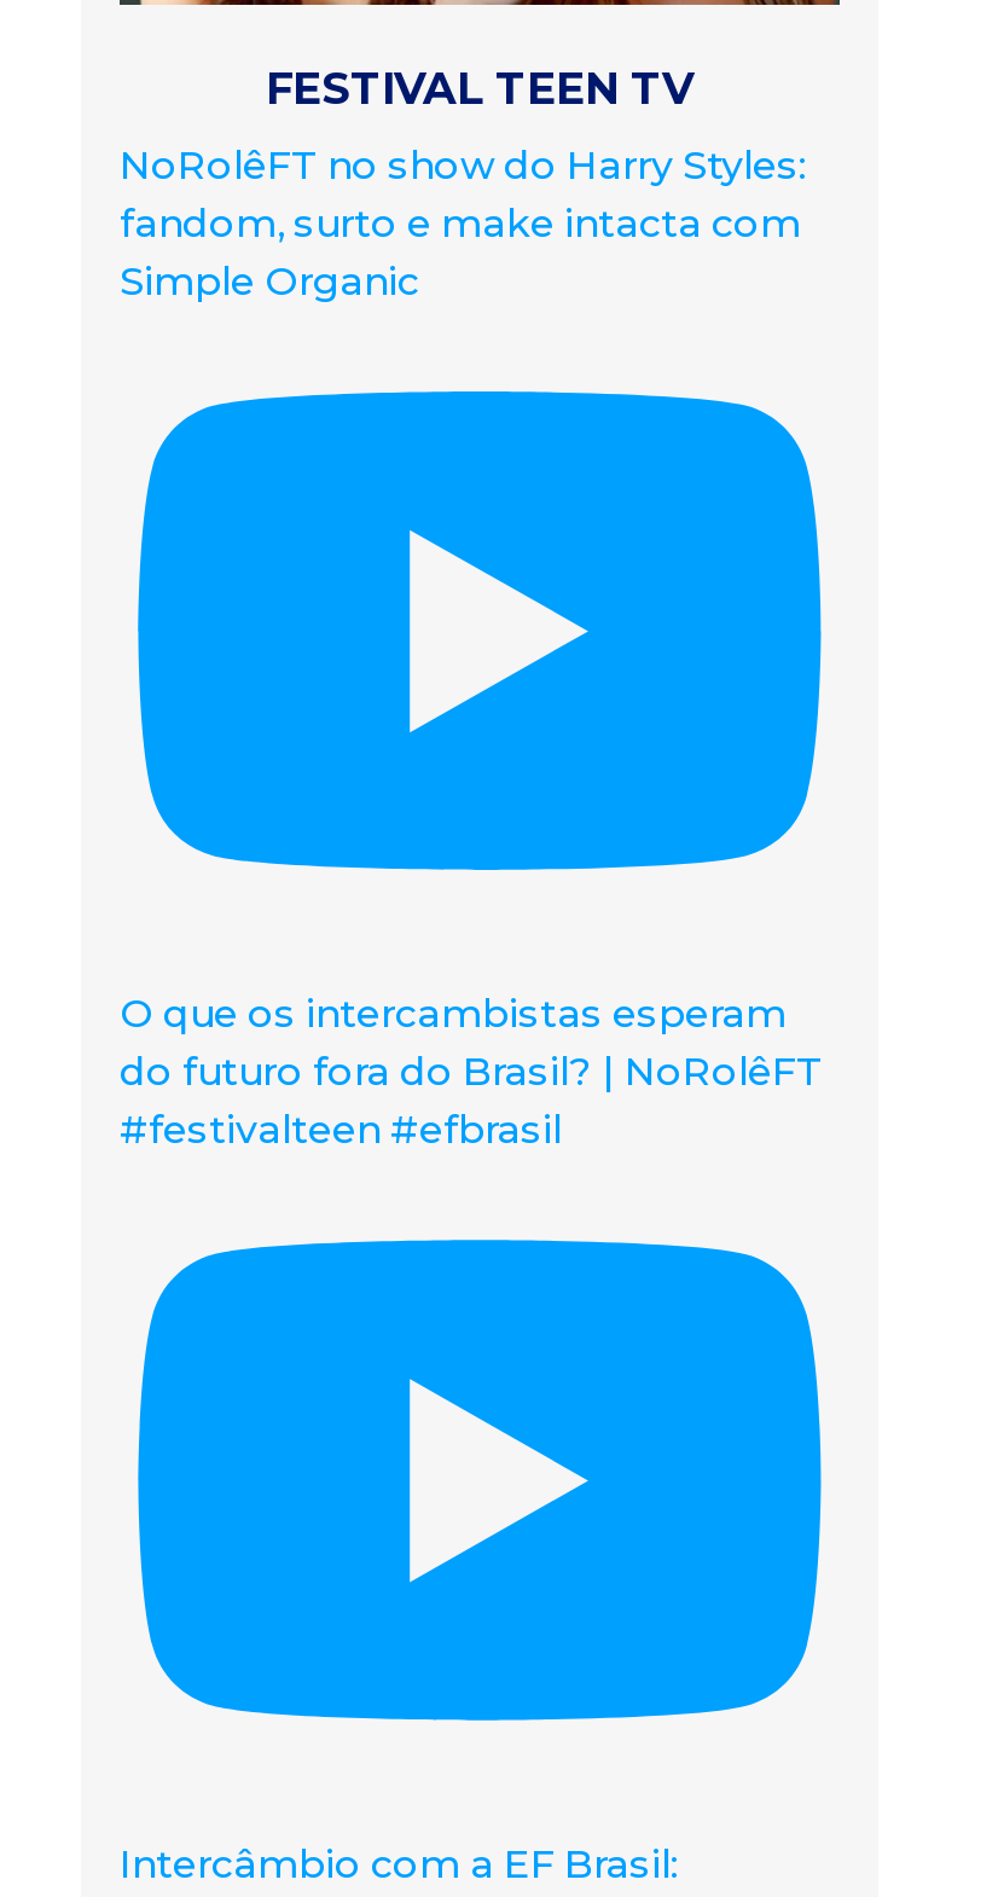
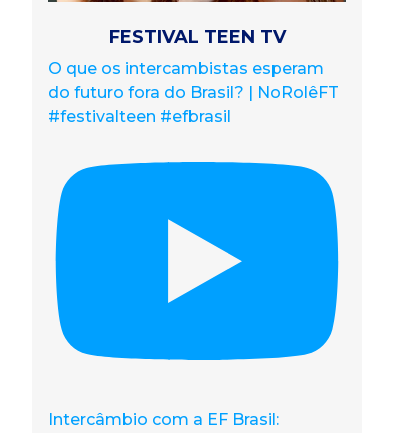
- NoRolêFT no show do Harry Styles:
- fandom, surto e make intacta com
- Simple Organic
